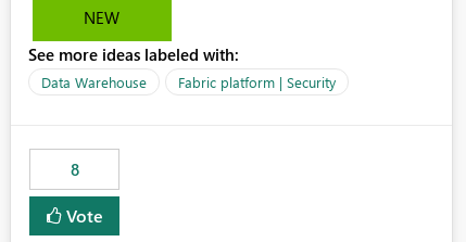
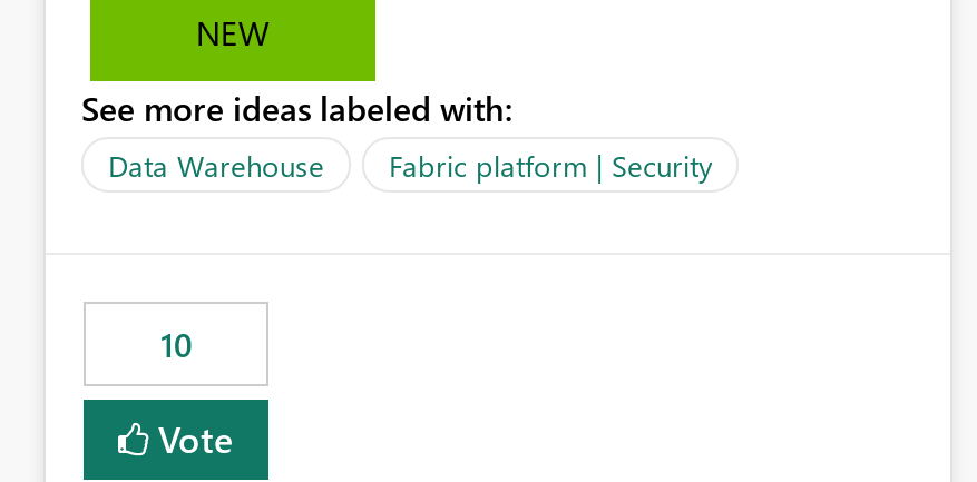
- 8
+ 10
